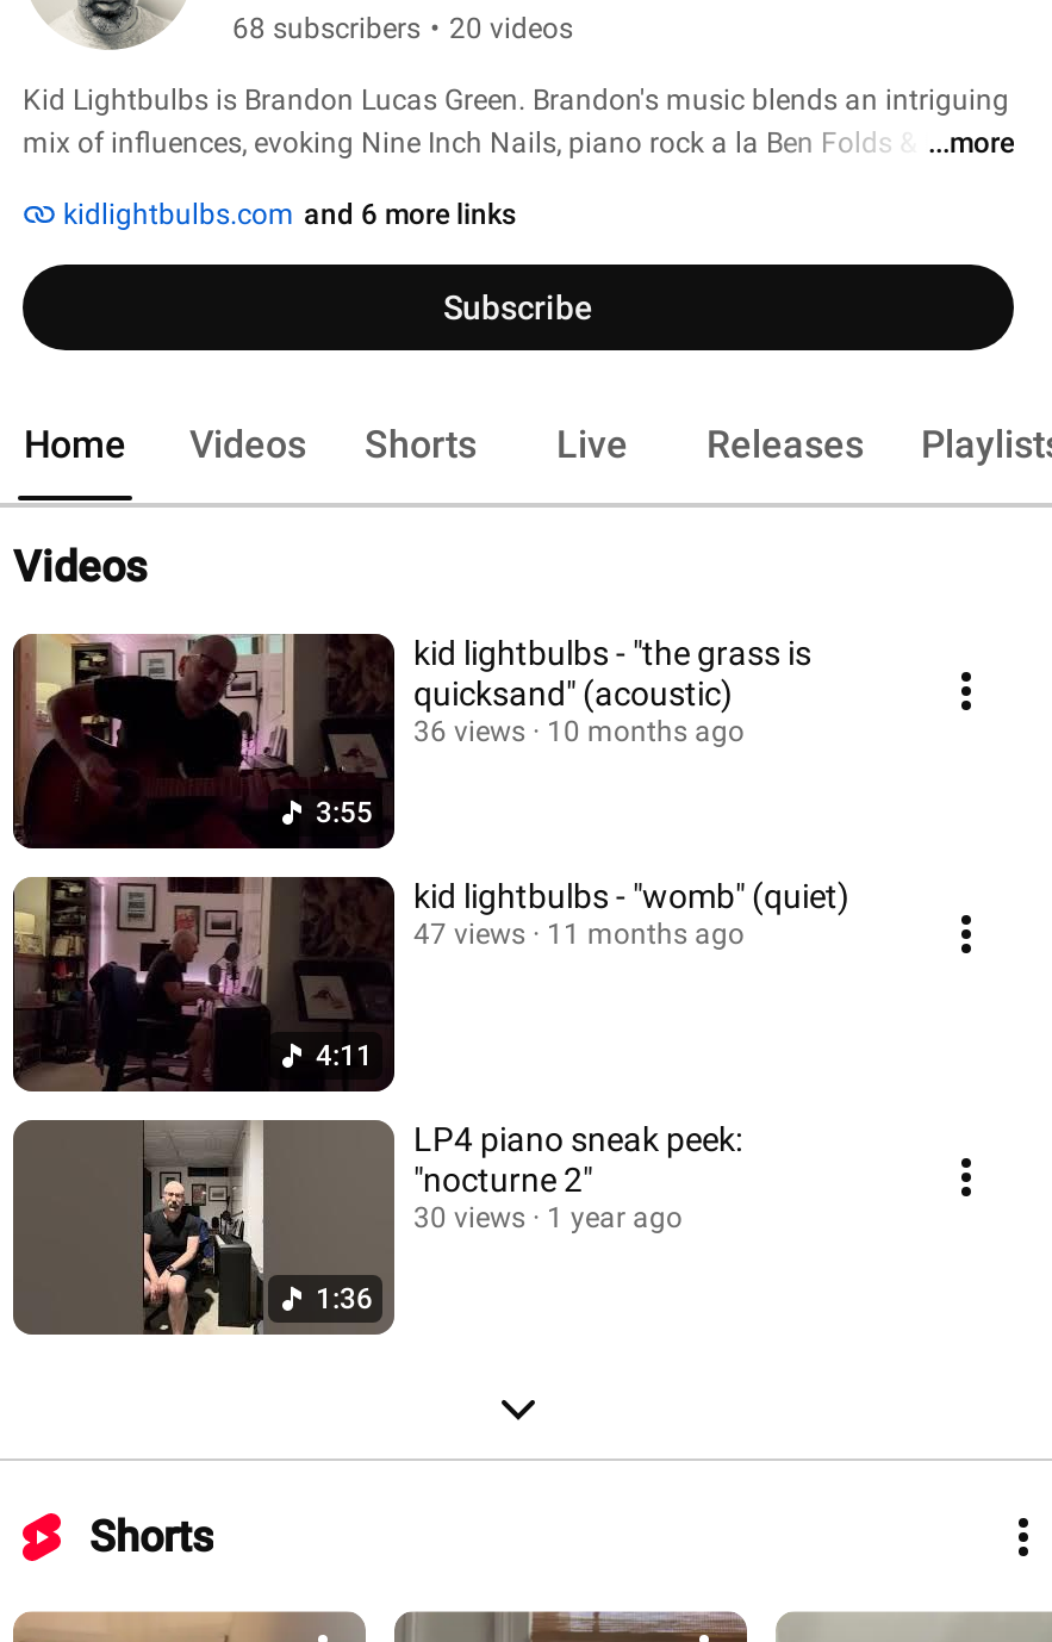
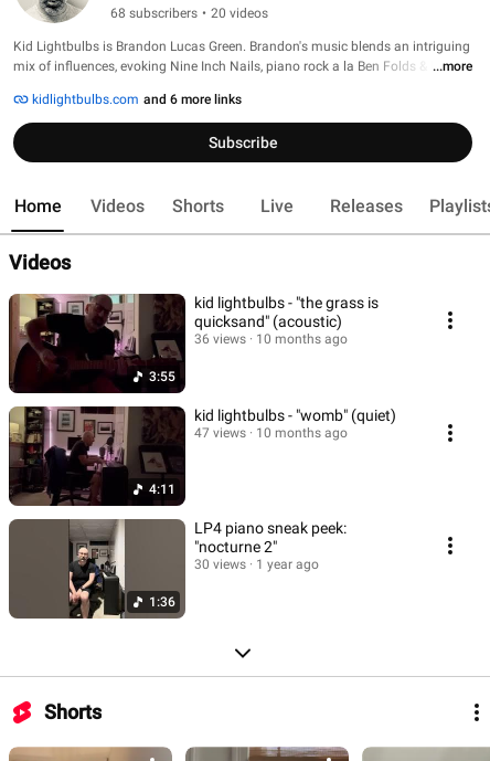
- 47 views 11 months ago
+ 47 views 10 months ago
